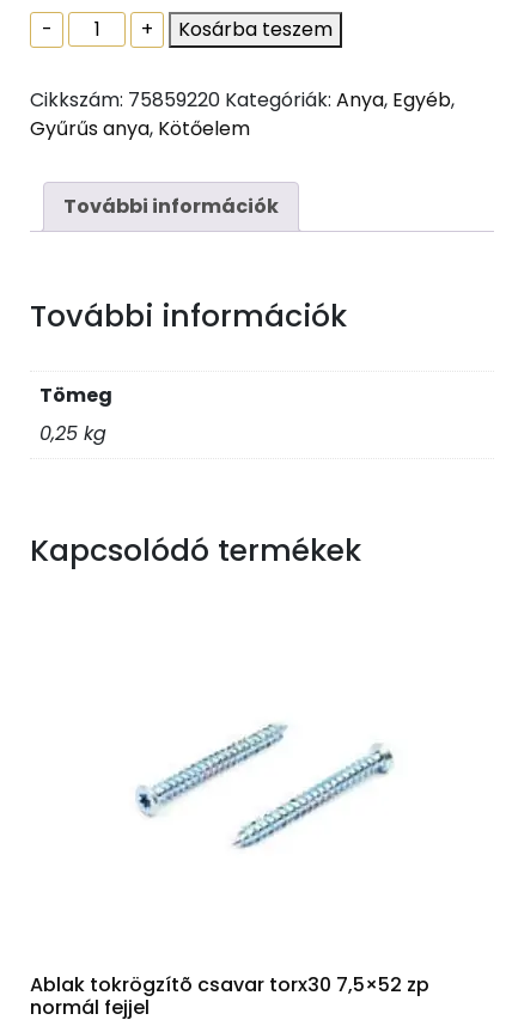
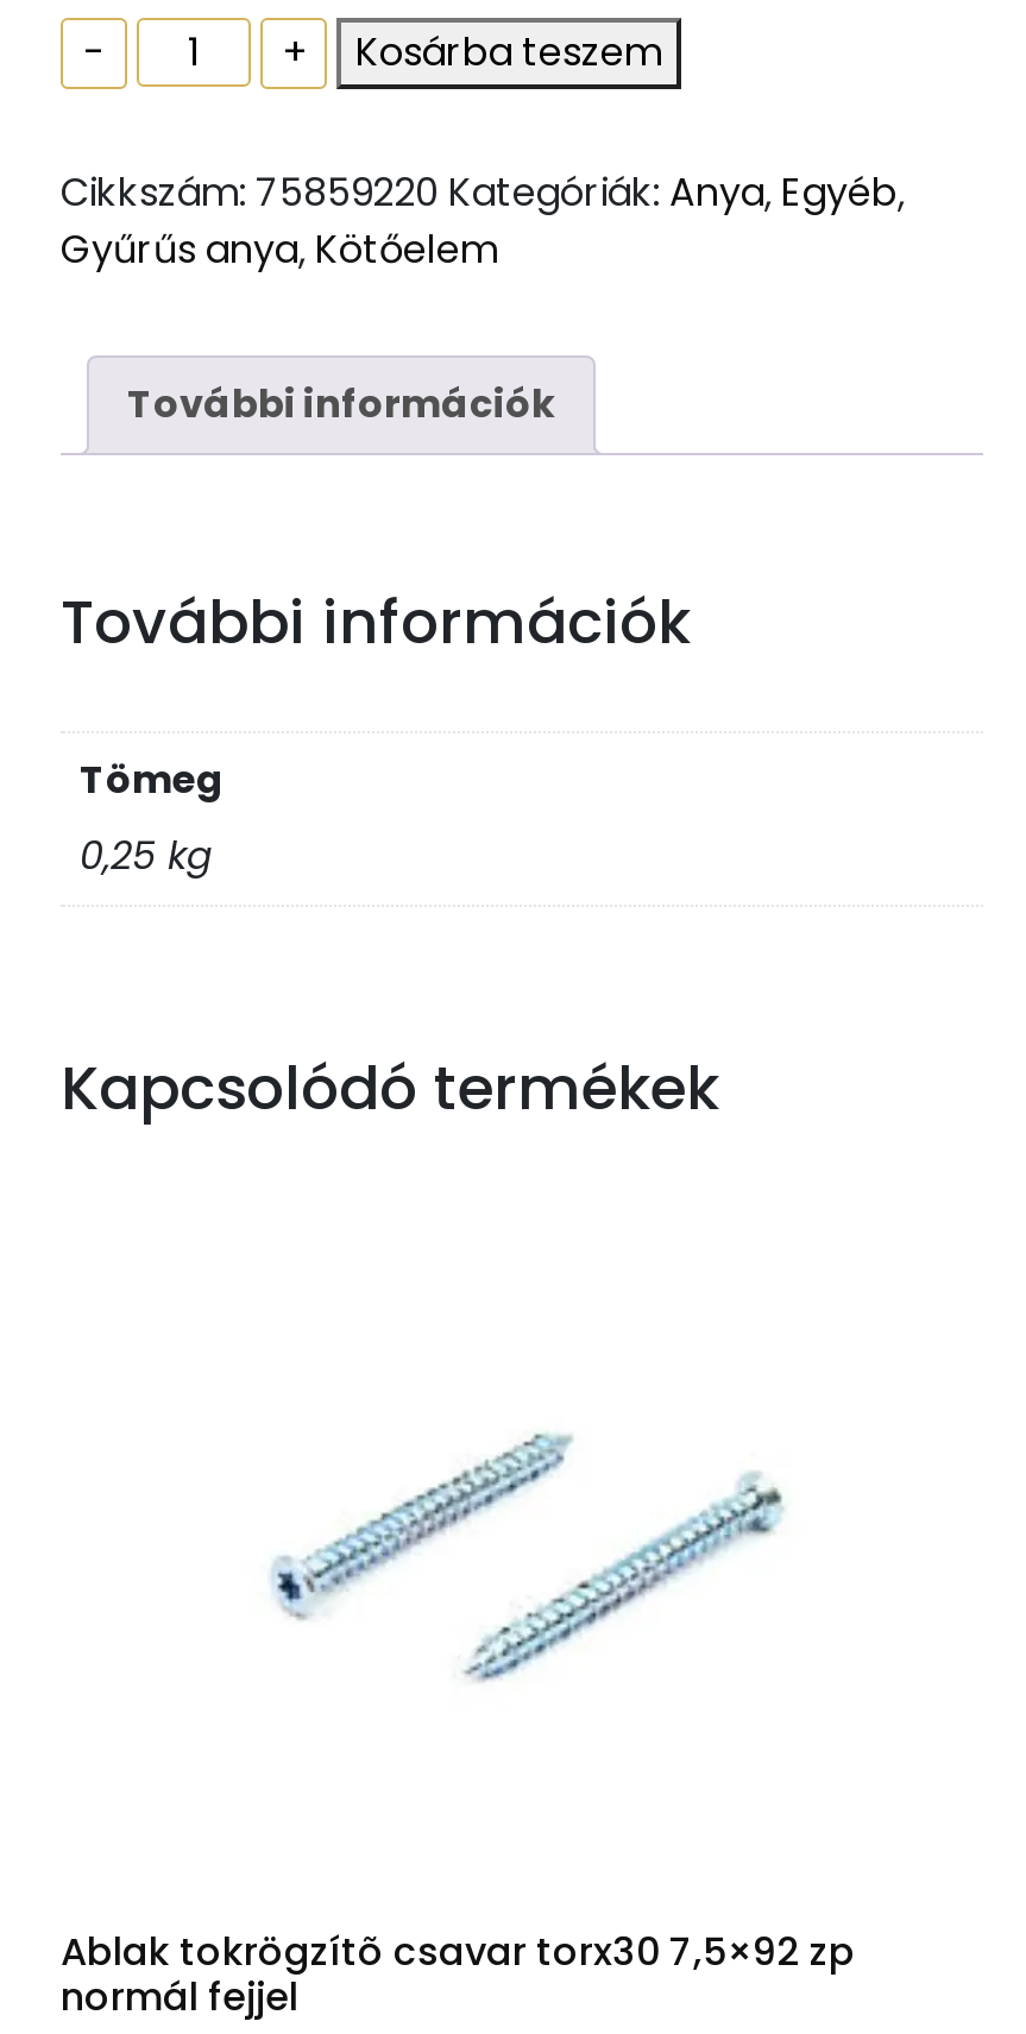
- Ablak tokrögzítõ csavar torx30 7,5×52 zp
+ Ablak tokrögzítõ csavar torx30 7,5×92 zp
